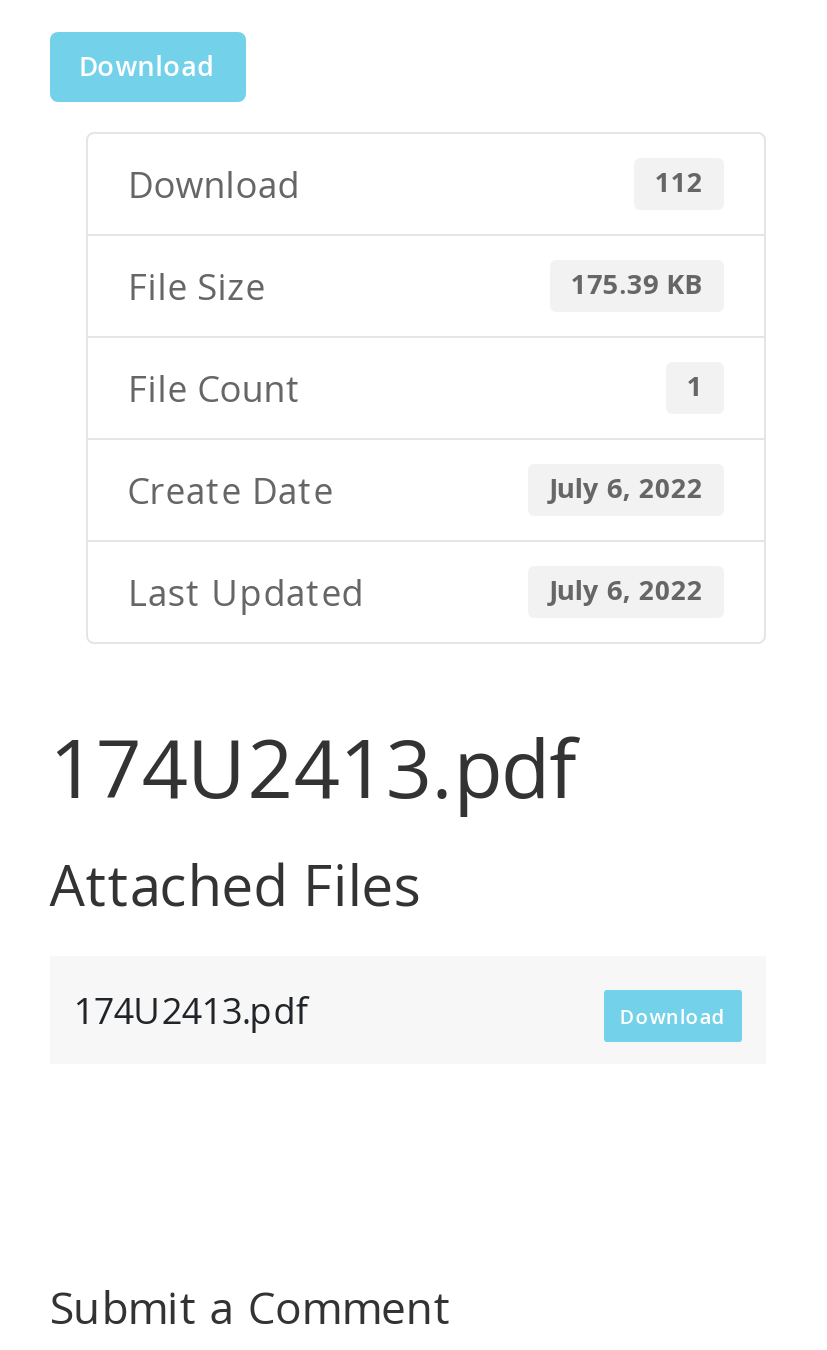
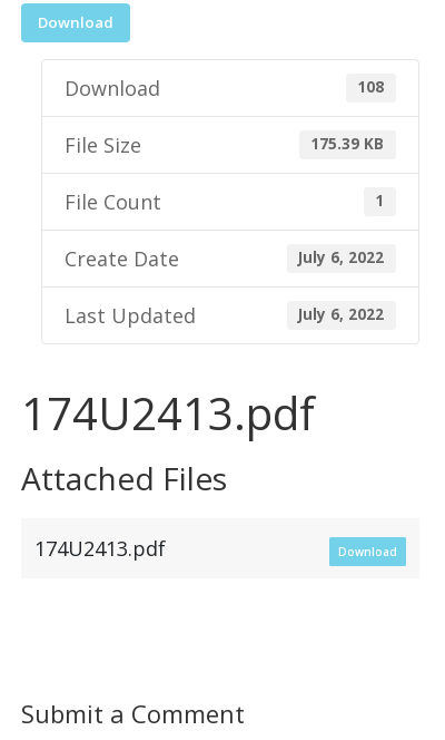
- 112
+ 108
